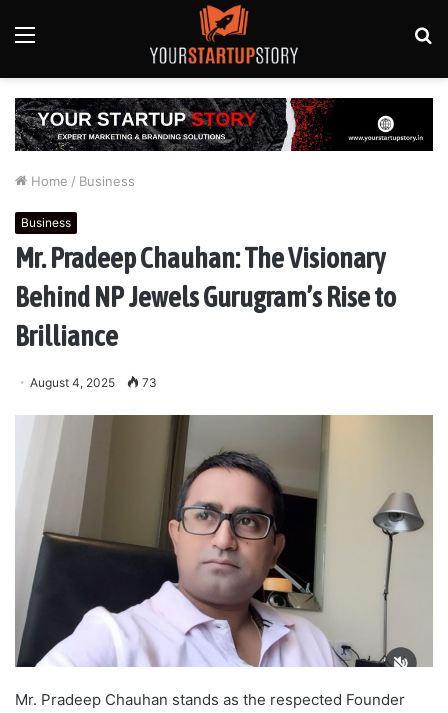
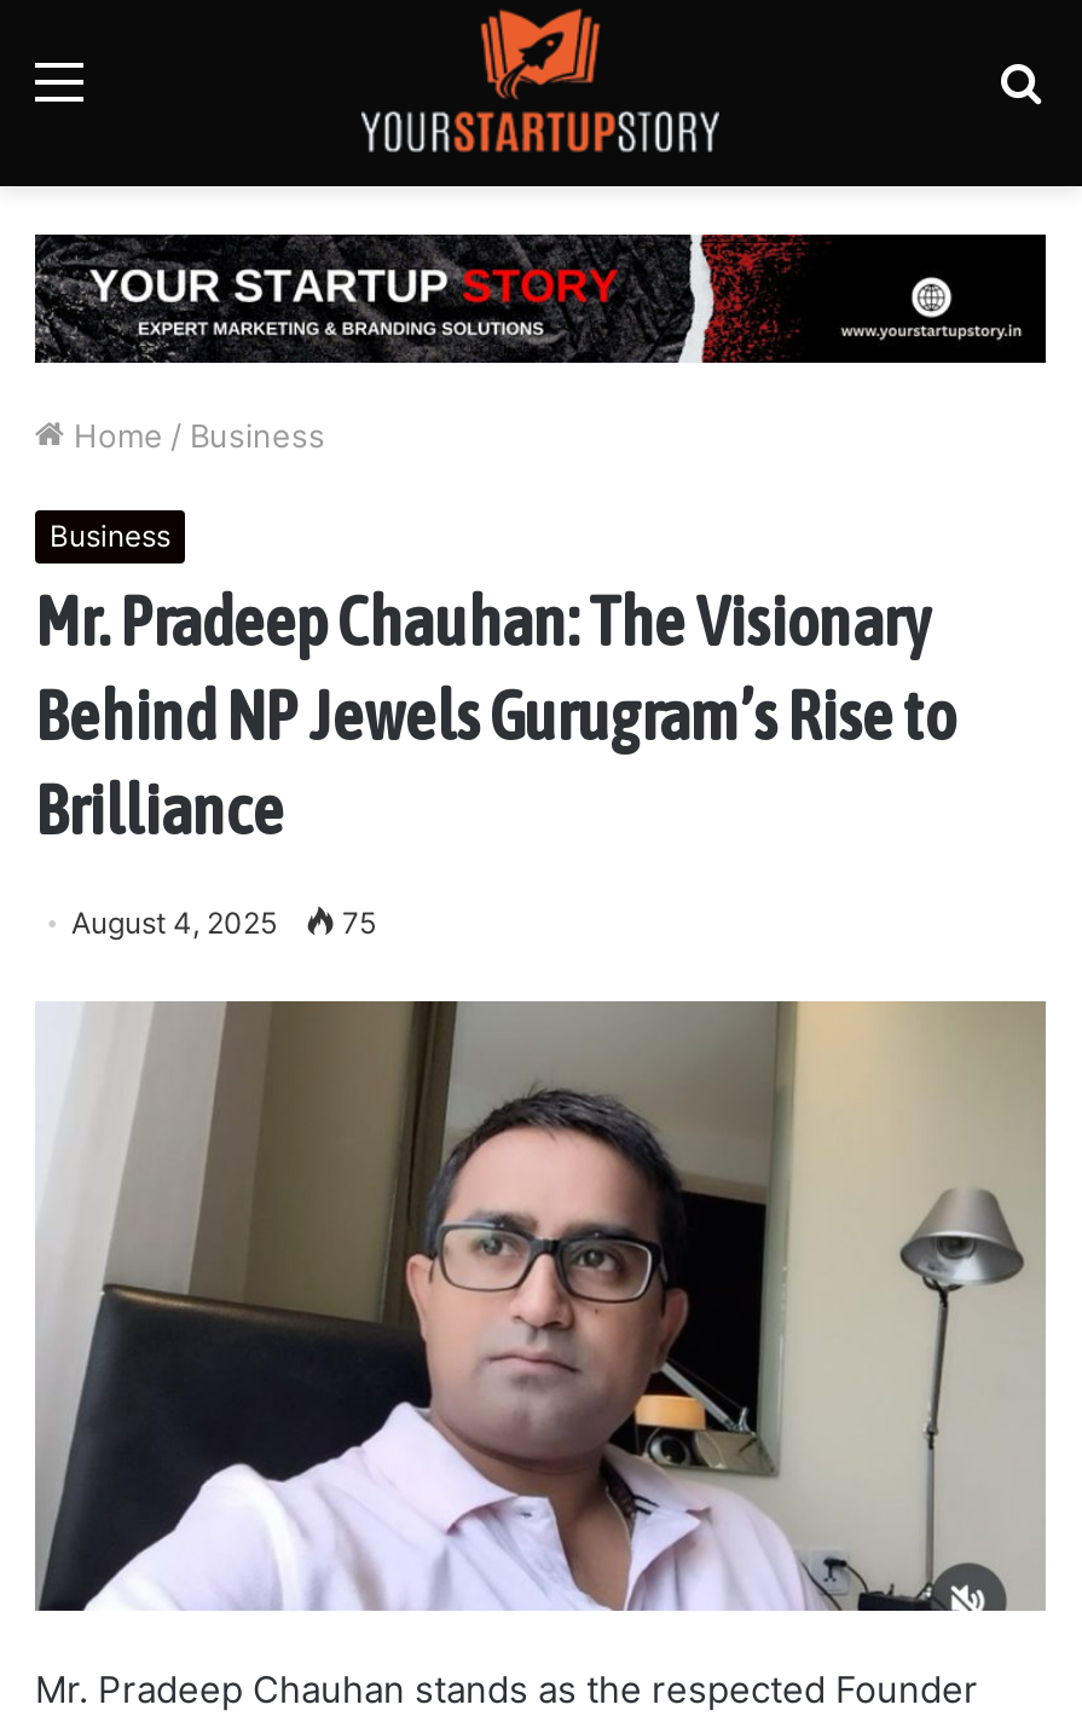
- August 4, 2025 73
+ August 4, 2025 75
